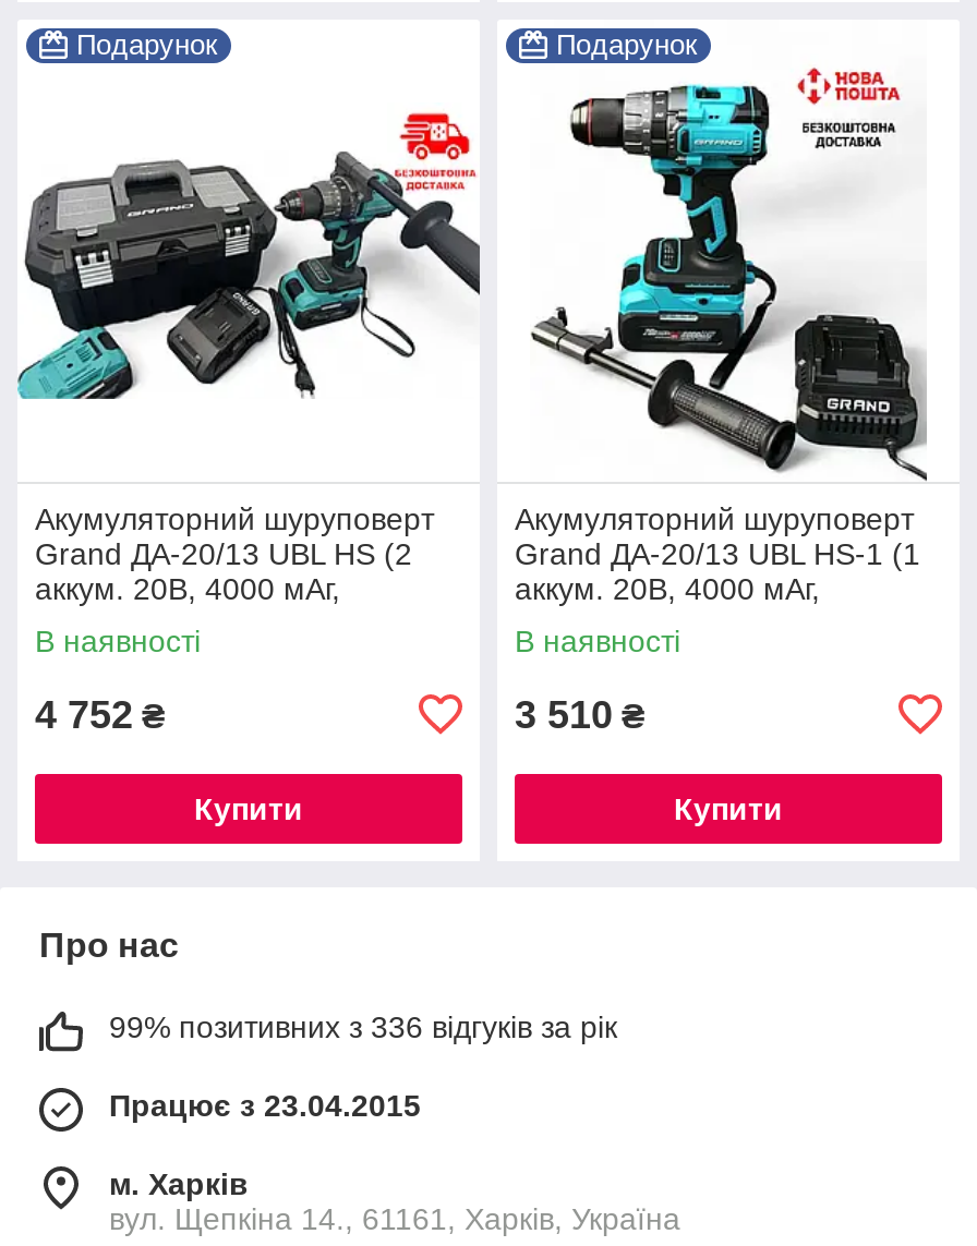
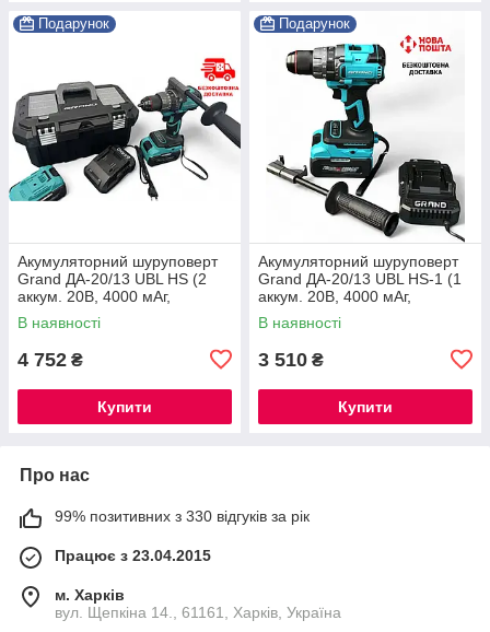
- 99% позитивних з 336 відгуків за рік
+ 99% позитивних з 330 відгуків за рік
